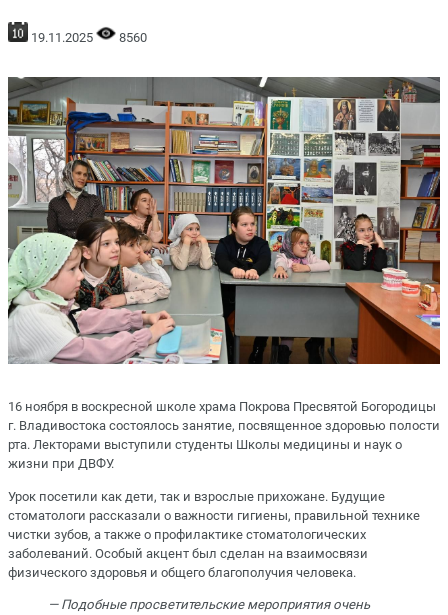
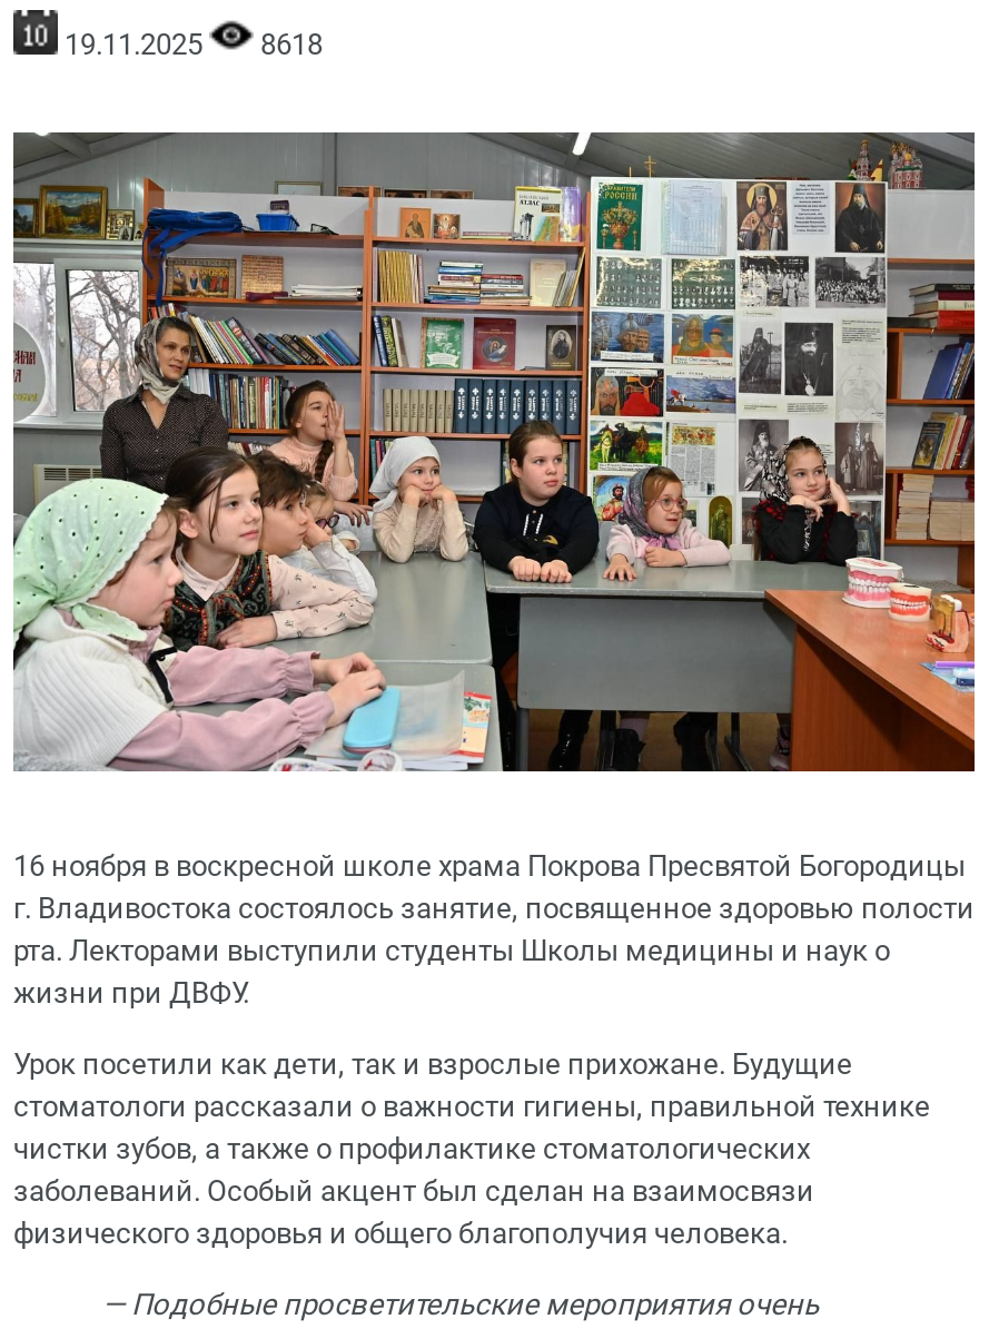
- 19.11.2025 8560
+ 19.11.2025 8618
